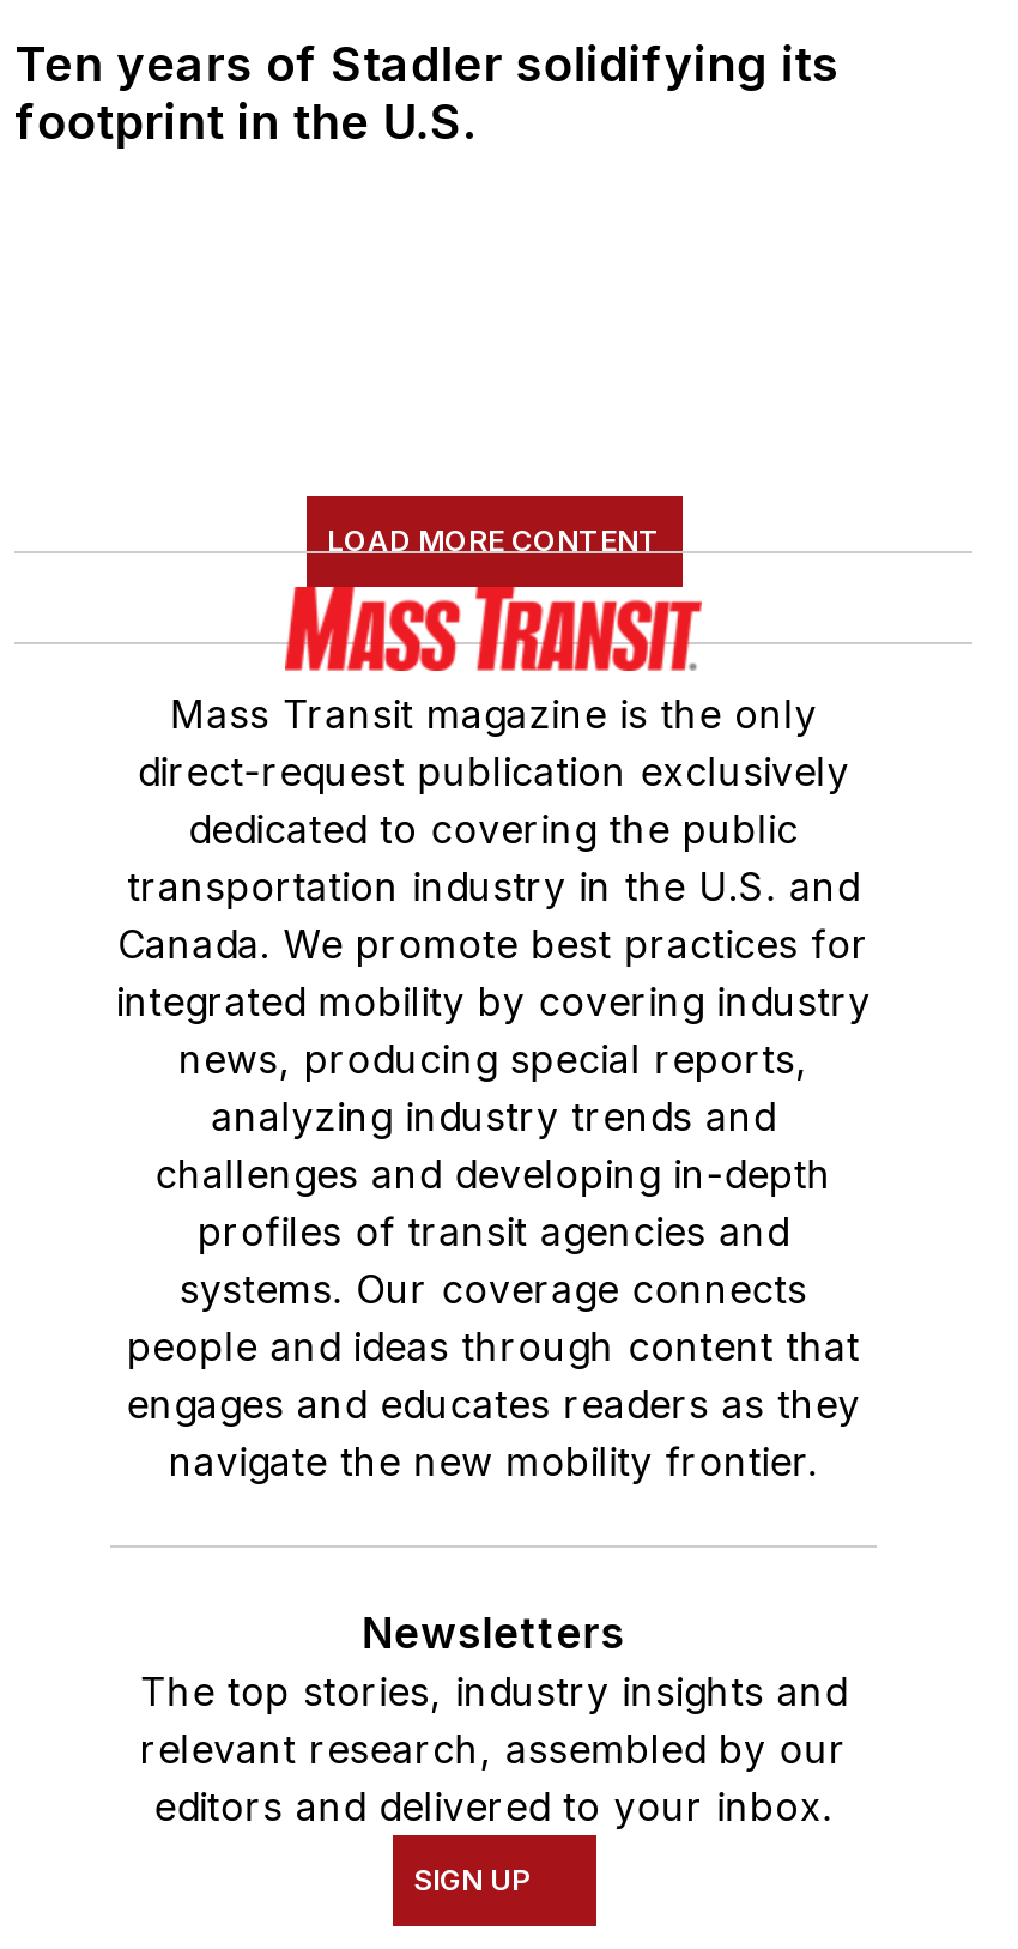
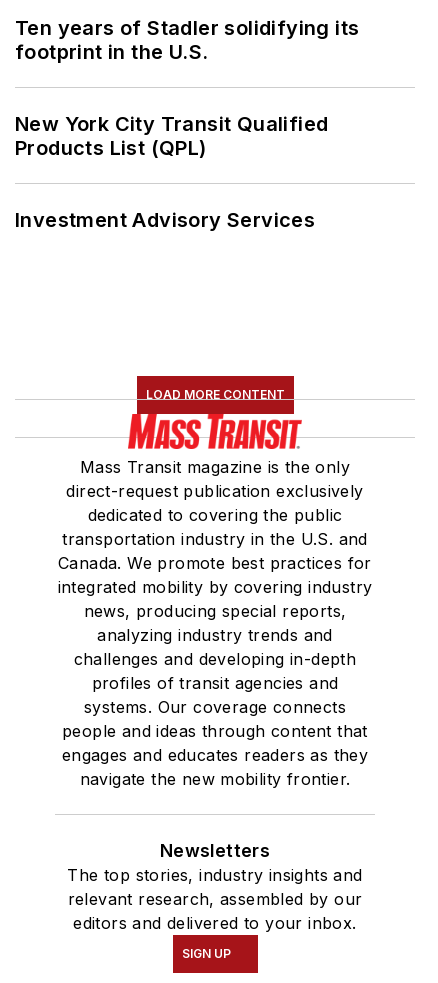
+ New York City Transit Qualified
+ Products List (QPL)
+ Investment Advisory Services
